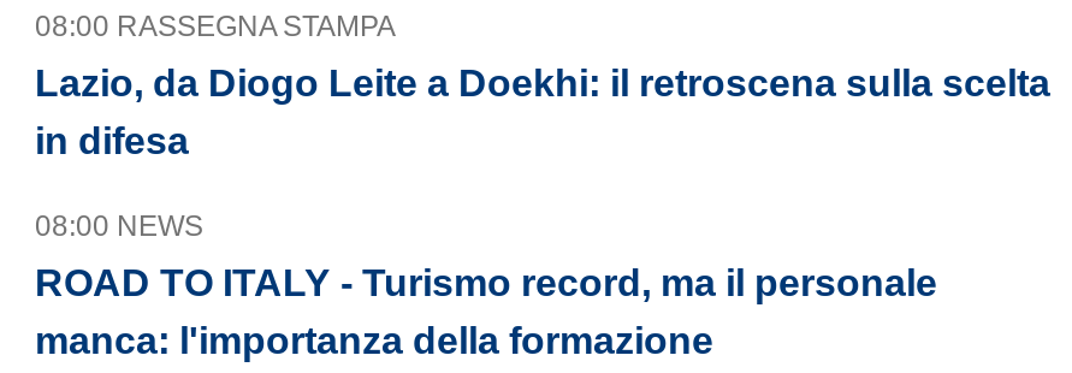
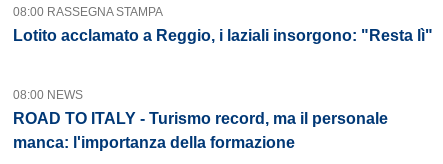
- Lazio, da Diogo Leite a Doekhi: il retroscena sulla scelta
- in difesa
+ Lotito acclamato a Reggio, i laziali insorgono: "Resta lì"
